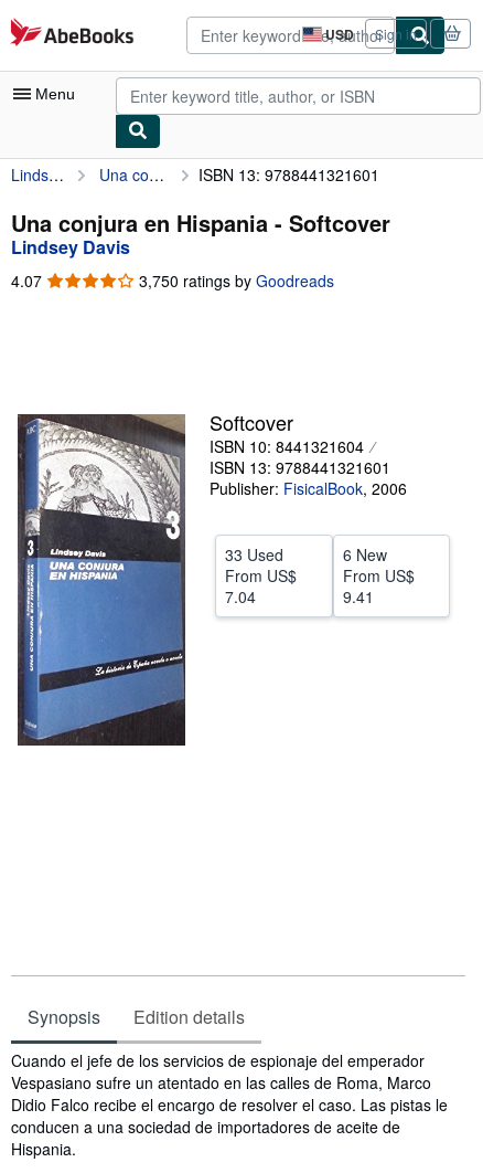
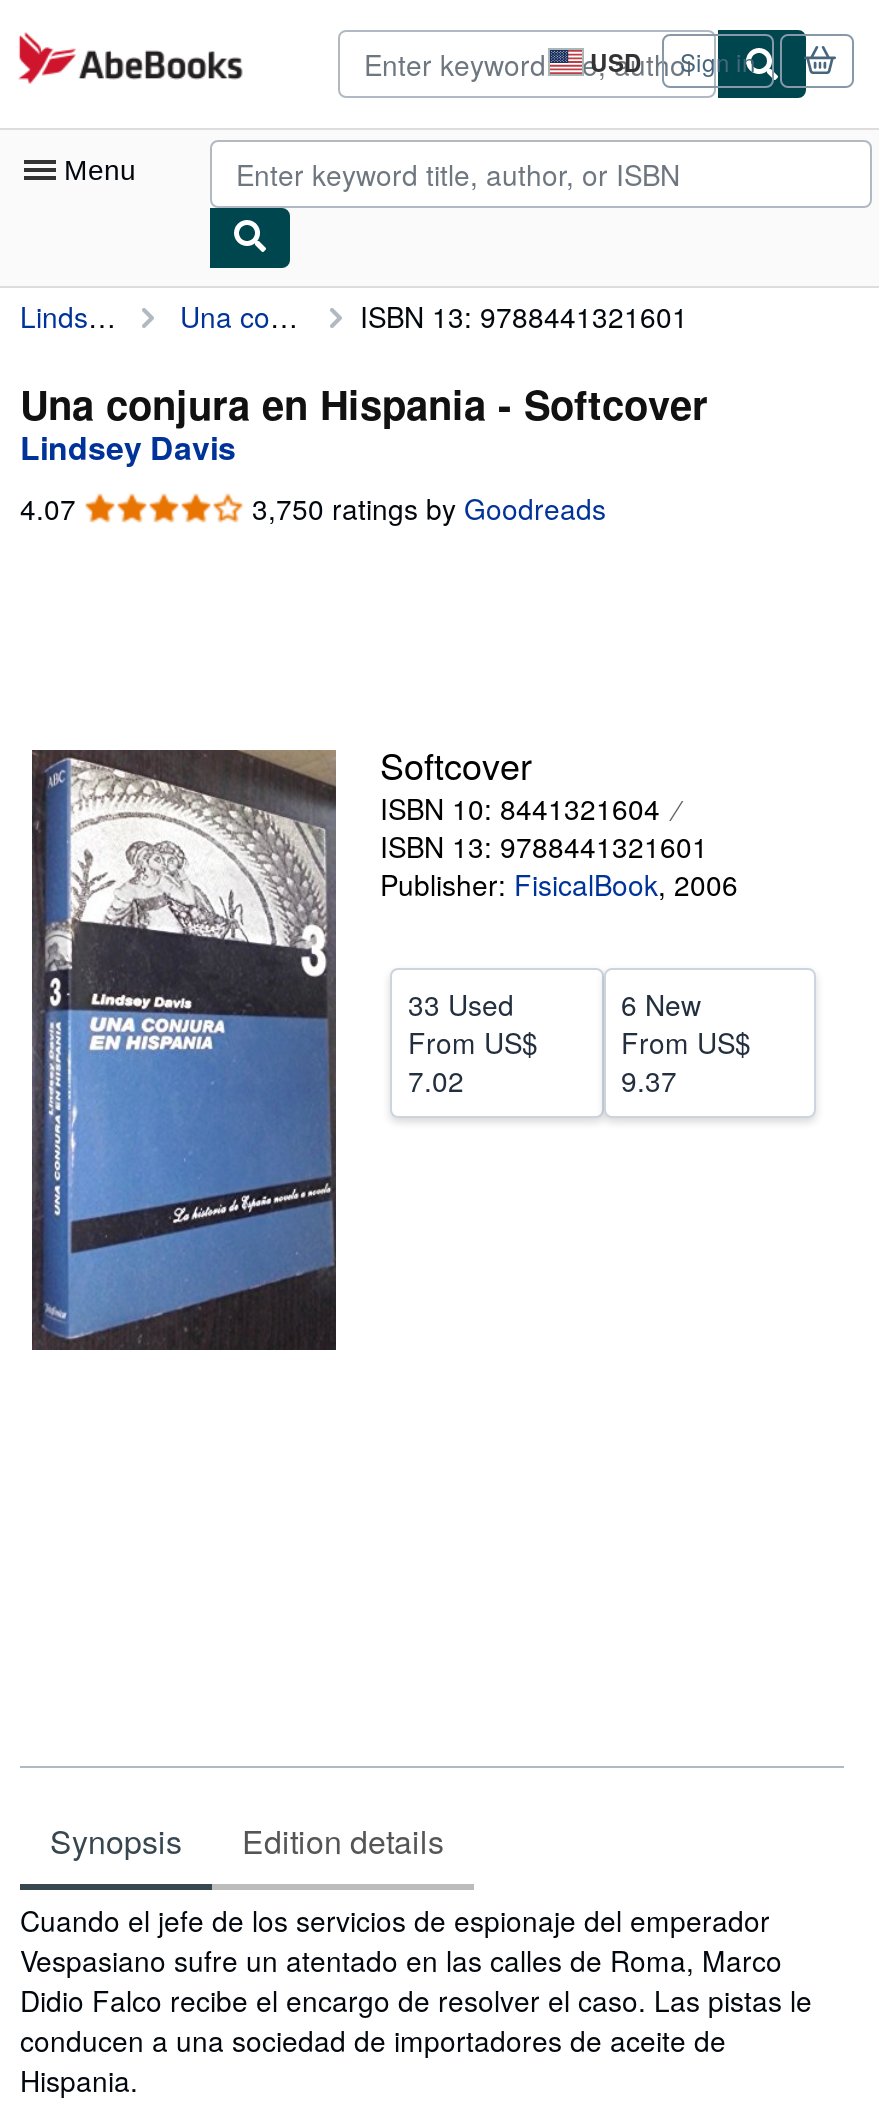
- 7.04
+ 7.02

- 9.41
+ 9.37
